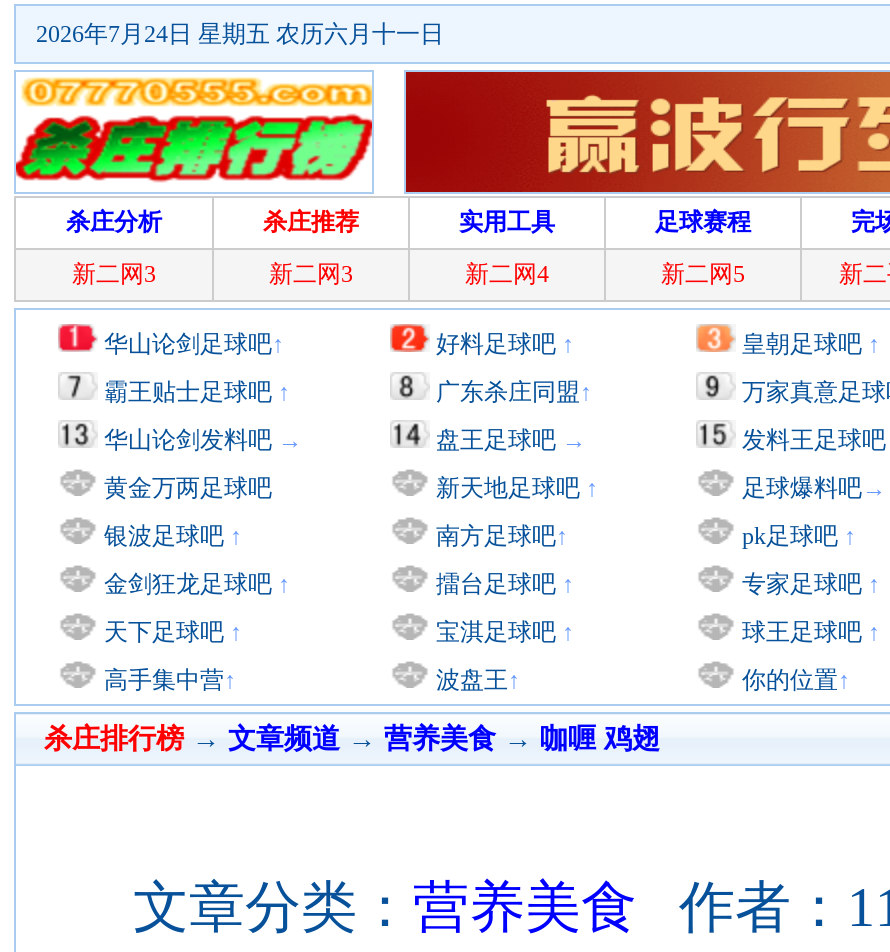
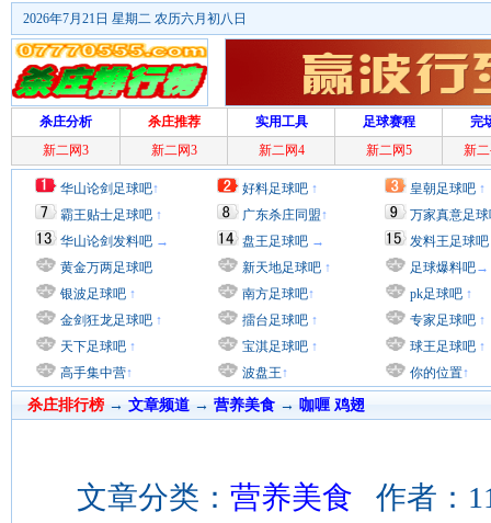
- 2026年7月24日 星期五 农历六月十一日
+ 2026年7月21日 星期二 农历六月初八日
